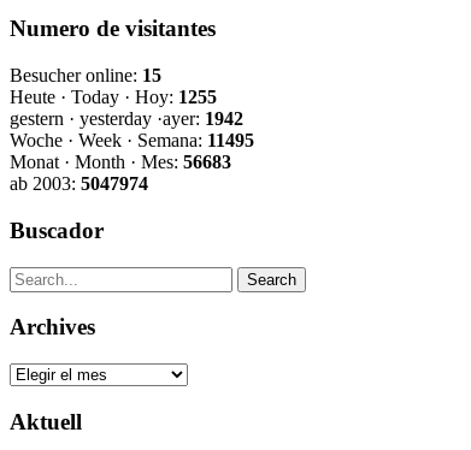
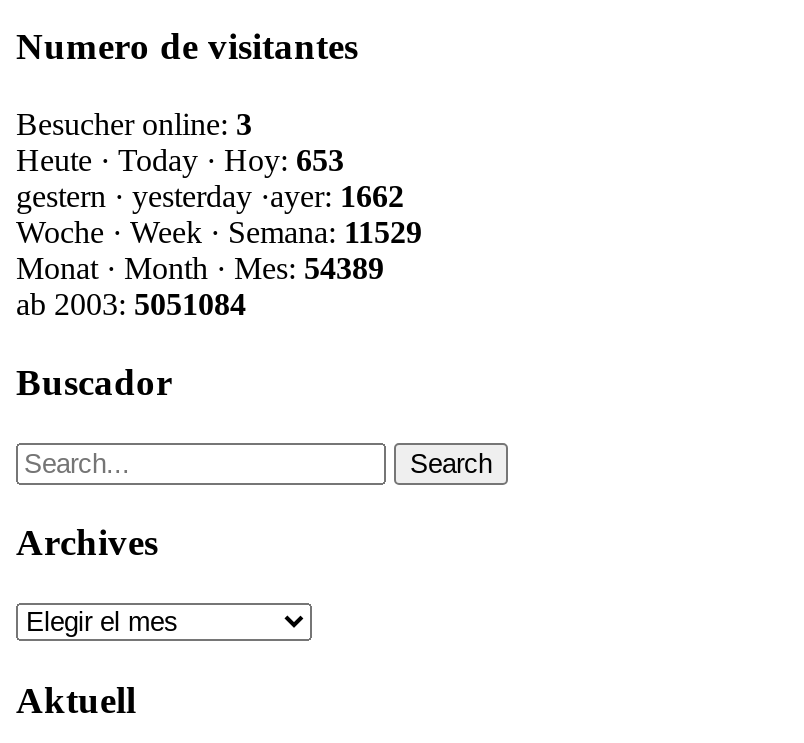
- Besucher online: 15
+ Besucher online: 3

- Heute · Today · Hoy: 1255
+ Heute · Today · Hoy: 653

- gestern · yesterday ·ayer: 1942
+ gestern · yesterday ·ayer: 1662

- Woche · Week · Semana: 11495
+ Woche · Week · Semana: 11529

- Monat · Month · Mes: 56683
+ Monat · Month · Mes: 54389

- ab 2003: 5047974
+ ab 2003: 5051084
